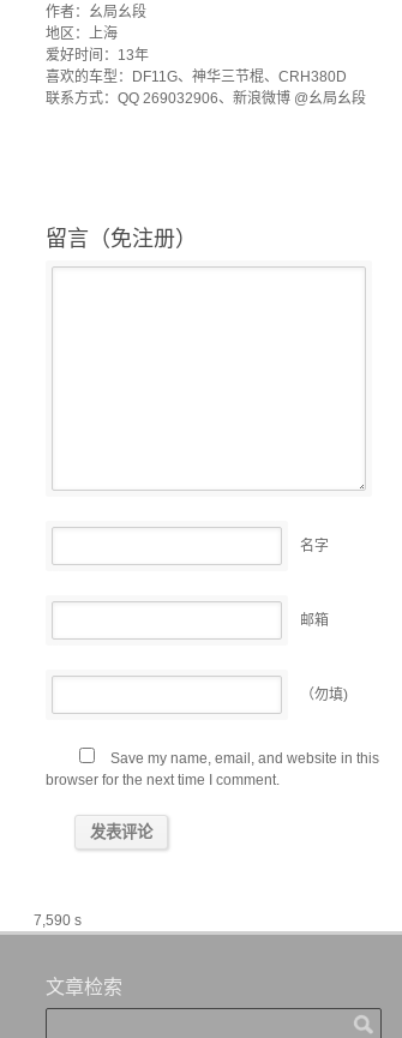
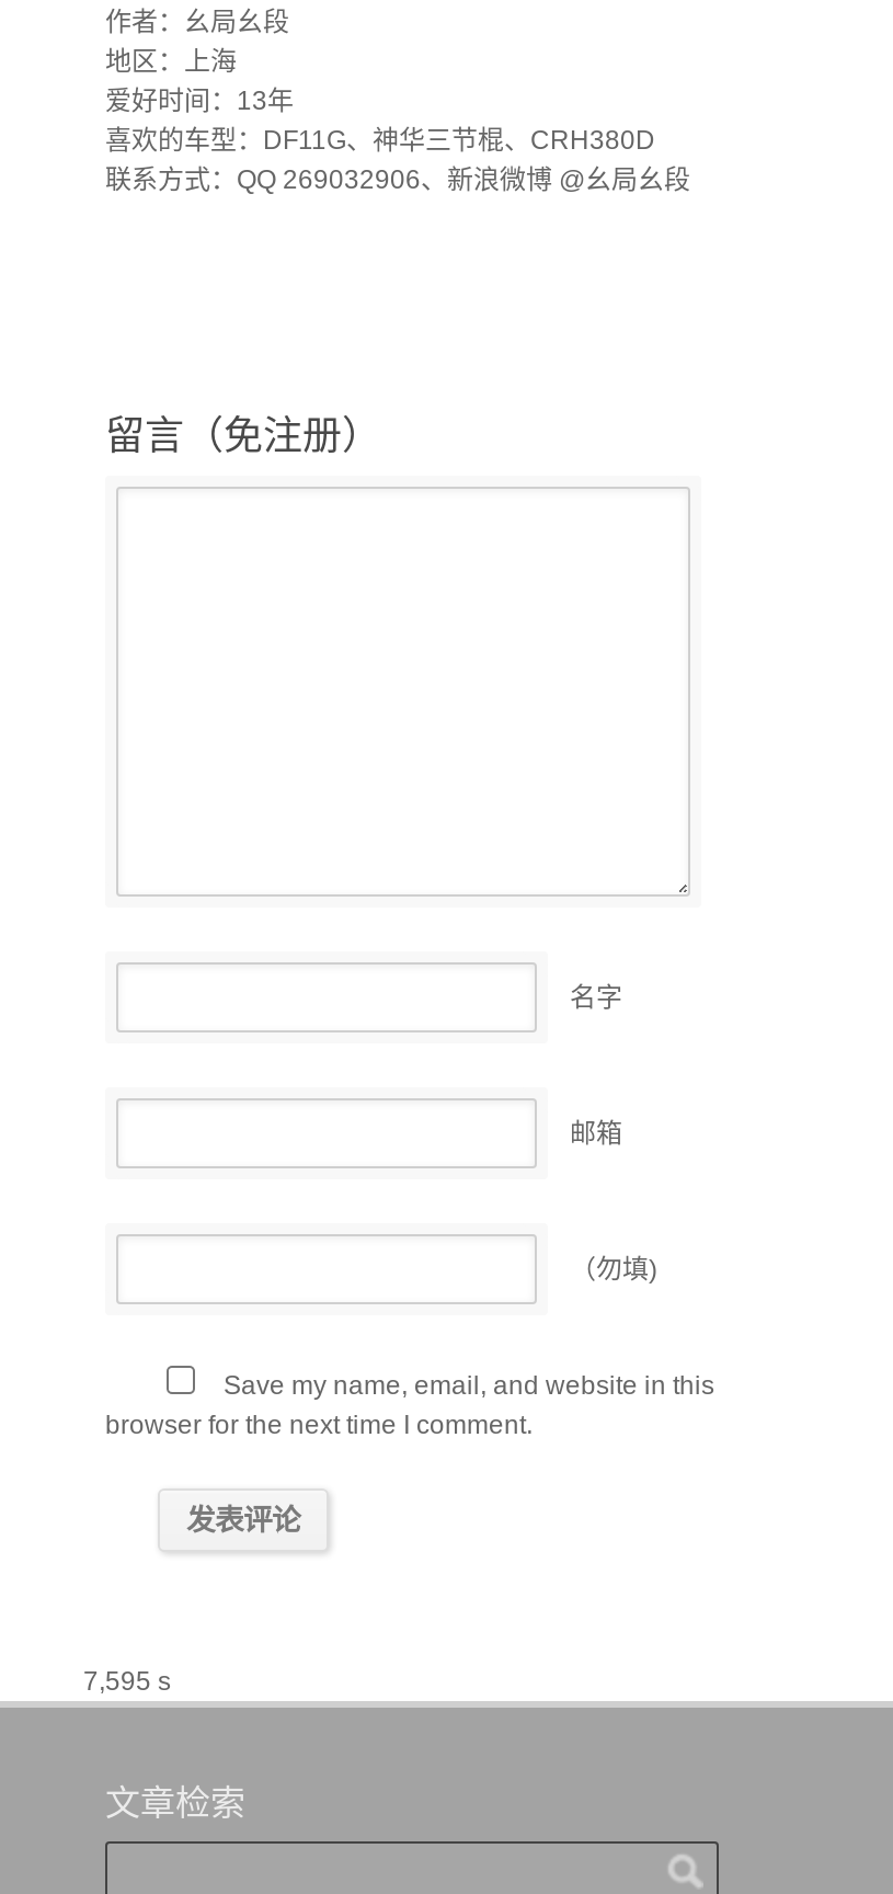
- 7,590 s
+ 7,595 s
